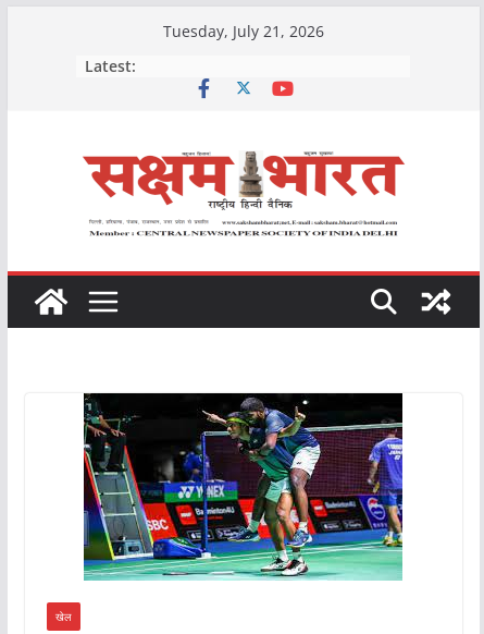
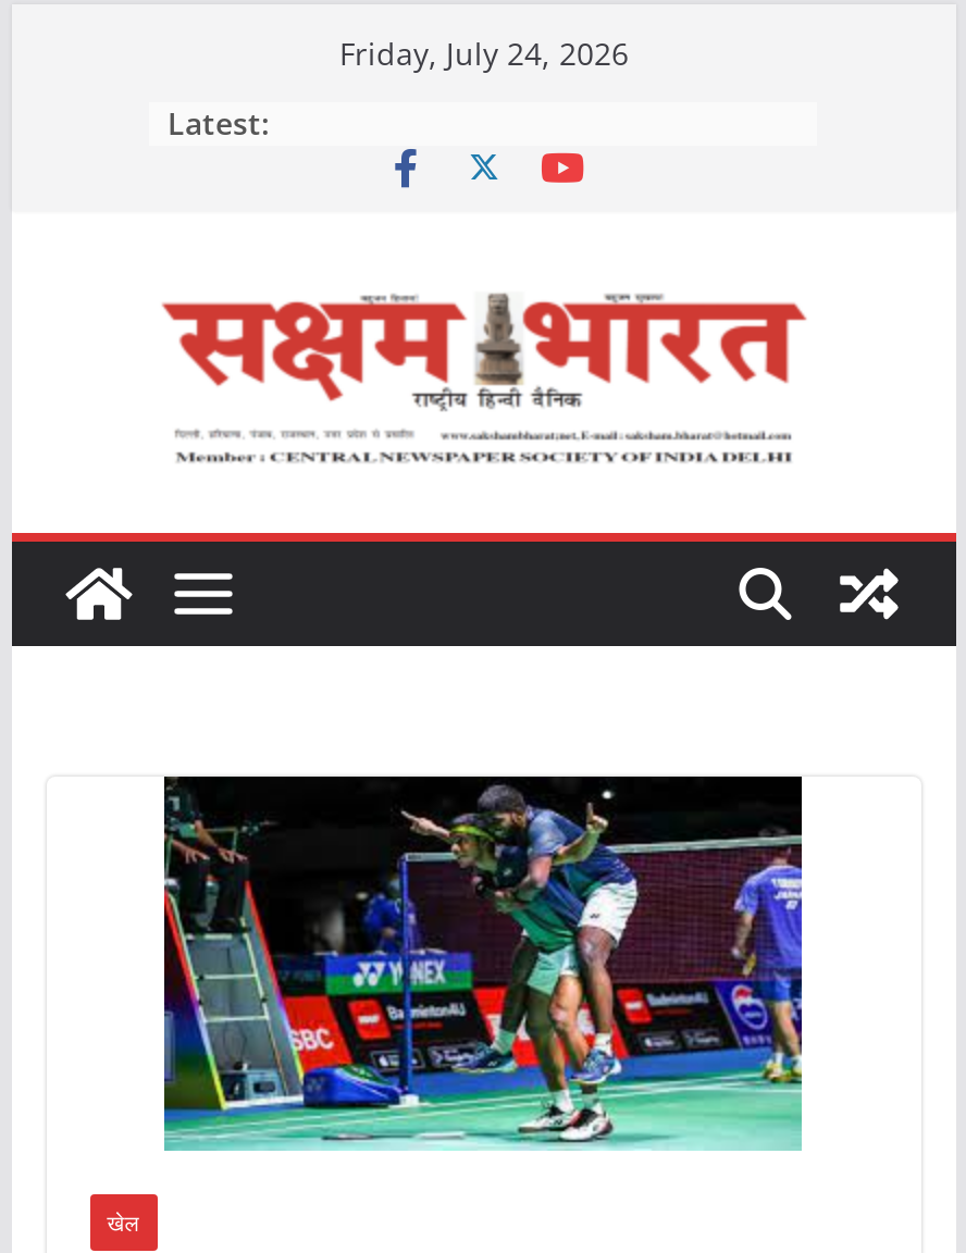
- Tuesday, July 21, 2026
+ Friday, July 24, 2026
